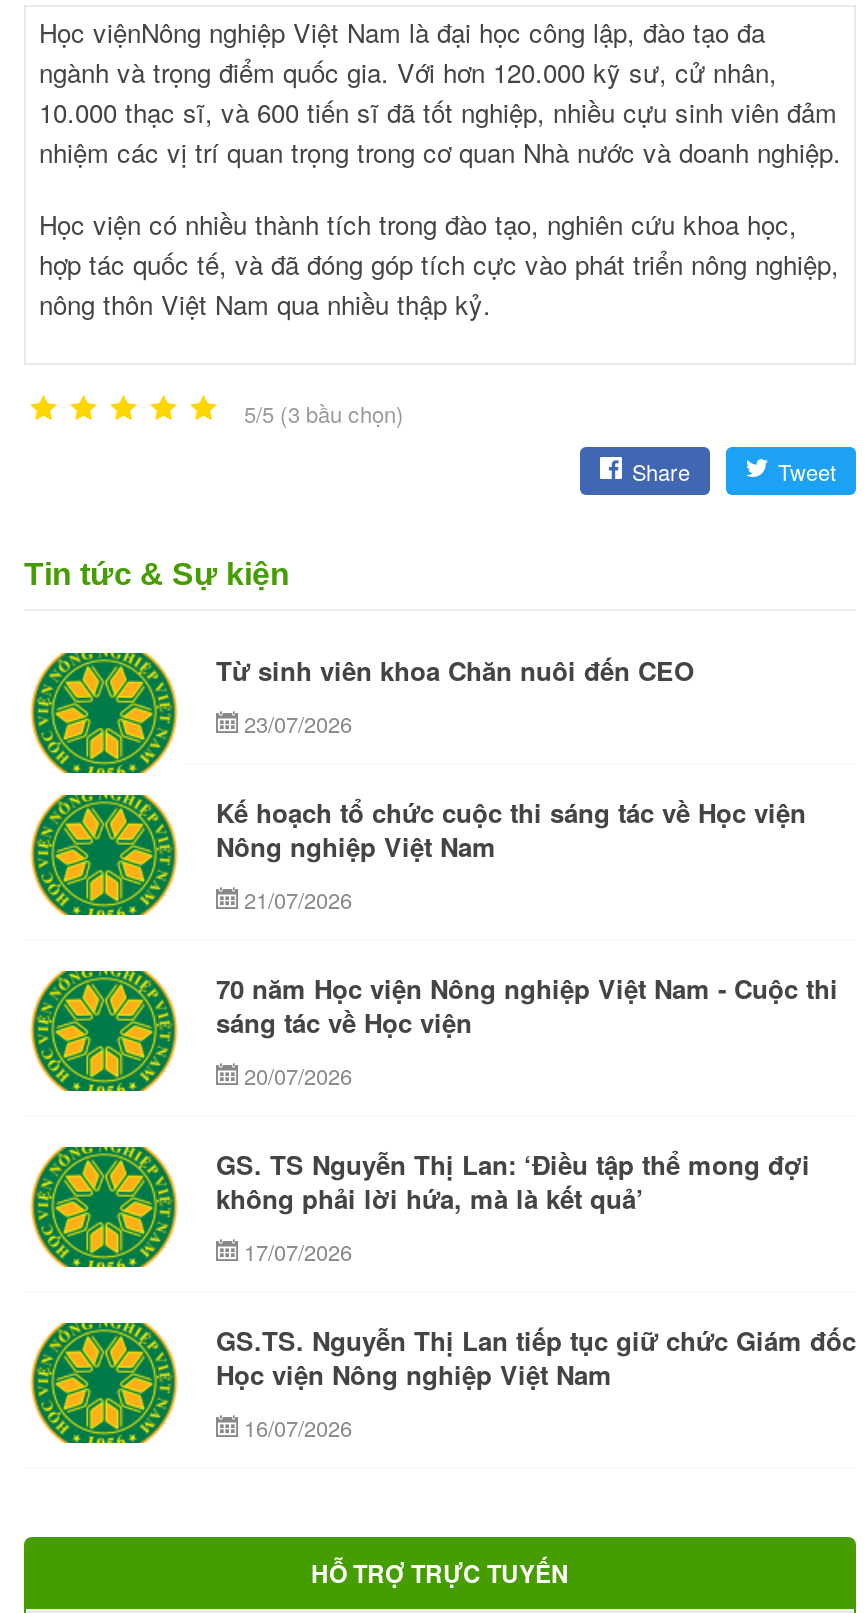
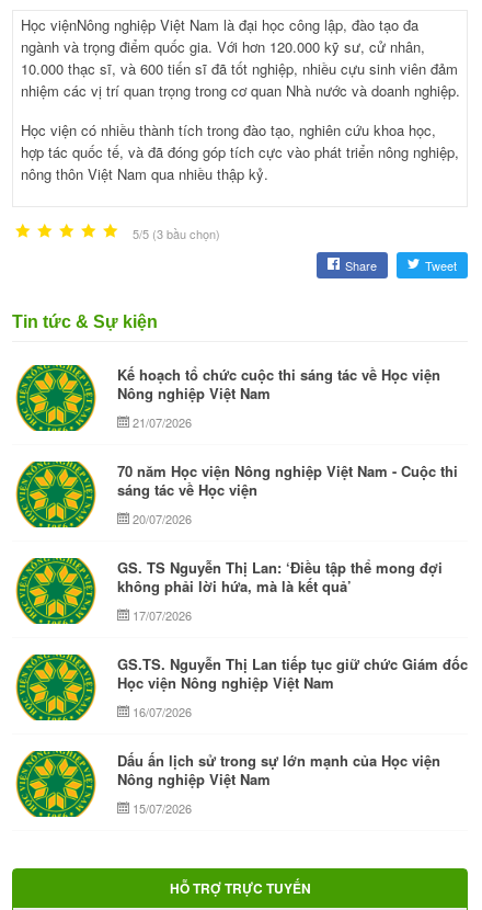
- Từ sinh viên khoa Chăn nuôi đến CEO
- 23/07/2026

moved up: [image] | Kế hoạch tổ chức cuộc thi sáng tác về Học viện | Nông nghiệp Việt Nam | ... | Học viện Nông nghiệp Việt Nam | 16/07/2026

+ Dấu ấn lịch sử trong sự lớn mạnh của Học viện
+ Nông nghiệp Việt Nam
+ 15/07/2026
